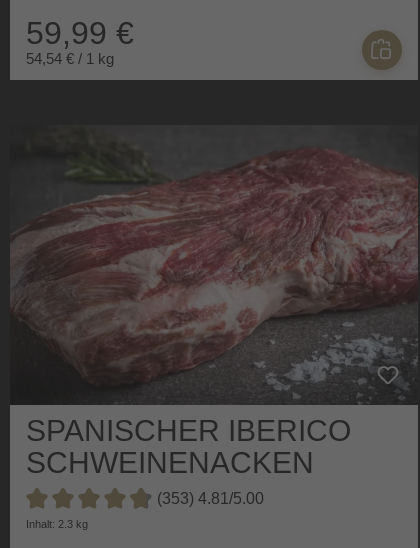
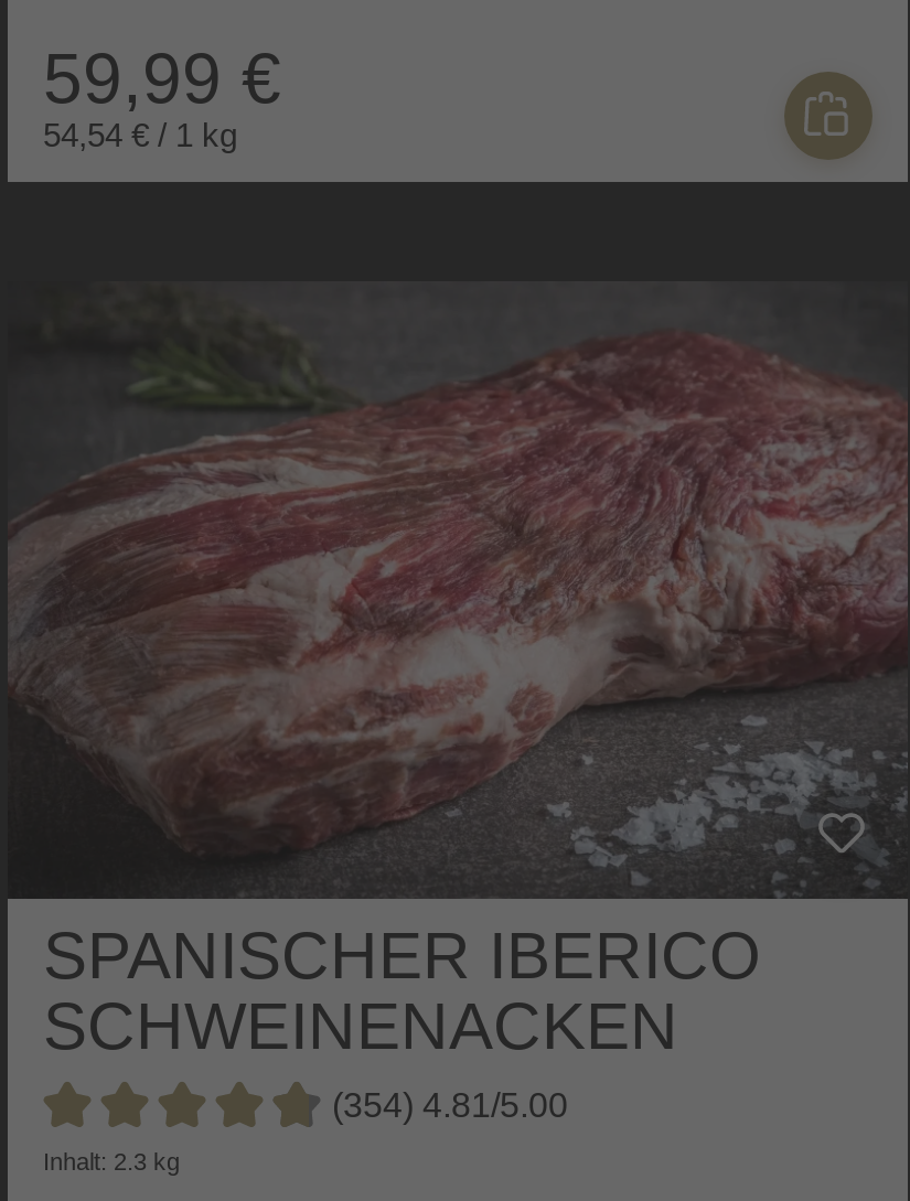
- (353) 4.81/5.00
+ (354) 4.81/5.00
